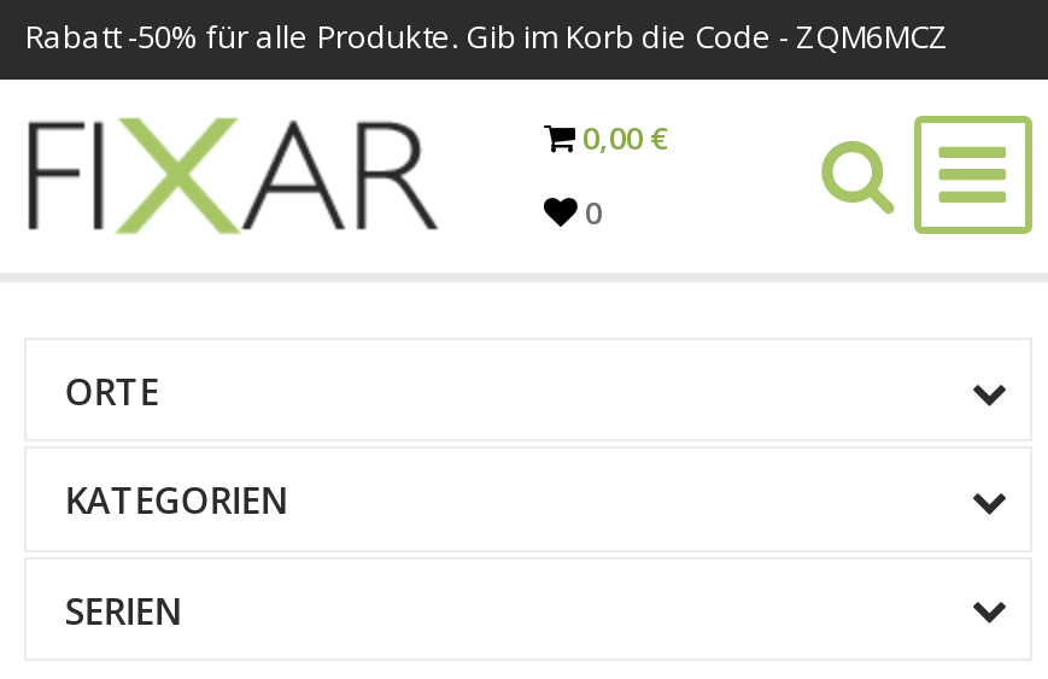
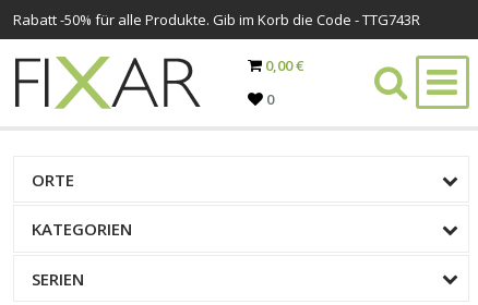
- Rabatt -50% für alle Produkte. Gib im Korb die Code - ZQM6MCZ
+ Rabatt -50% für alle Produkte. Gib im Korb die Code - TTG743R
